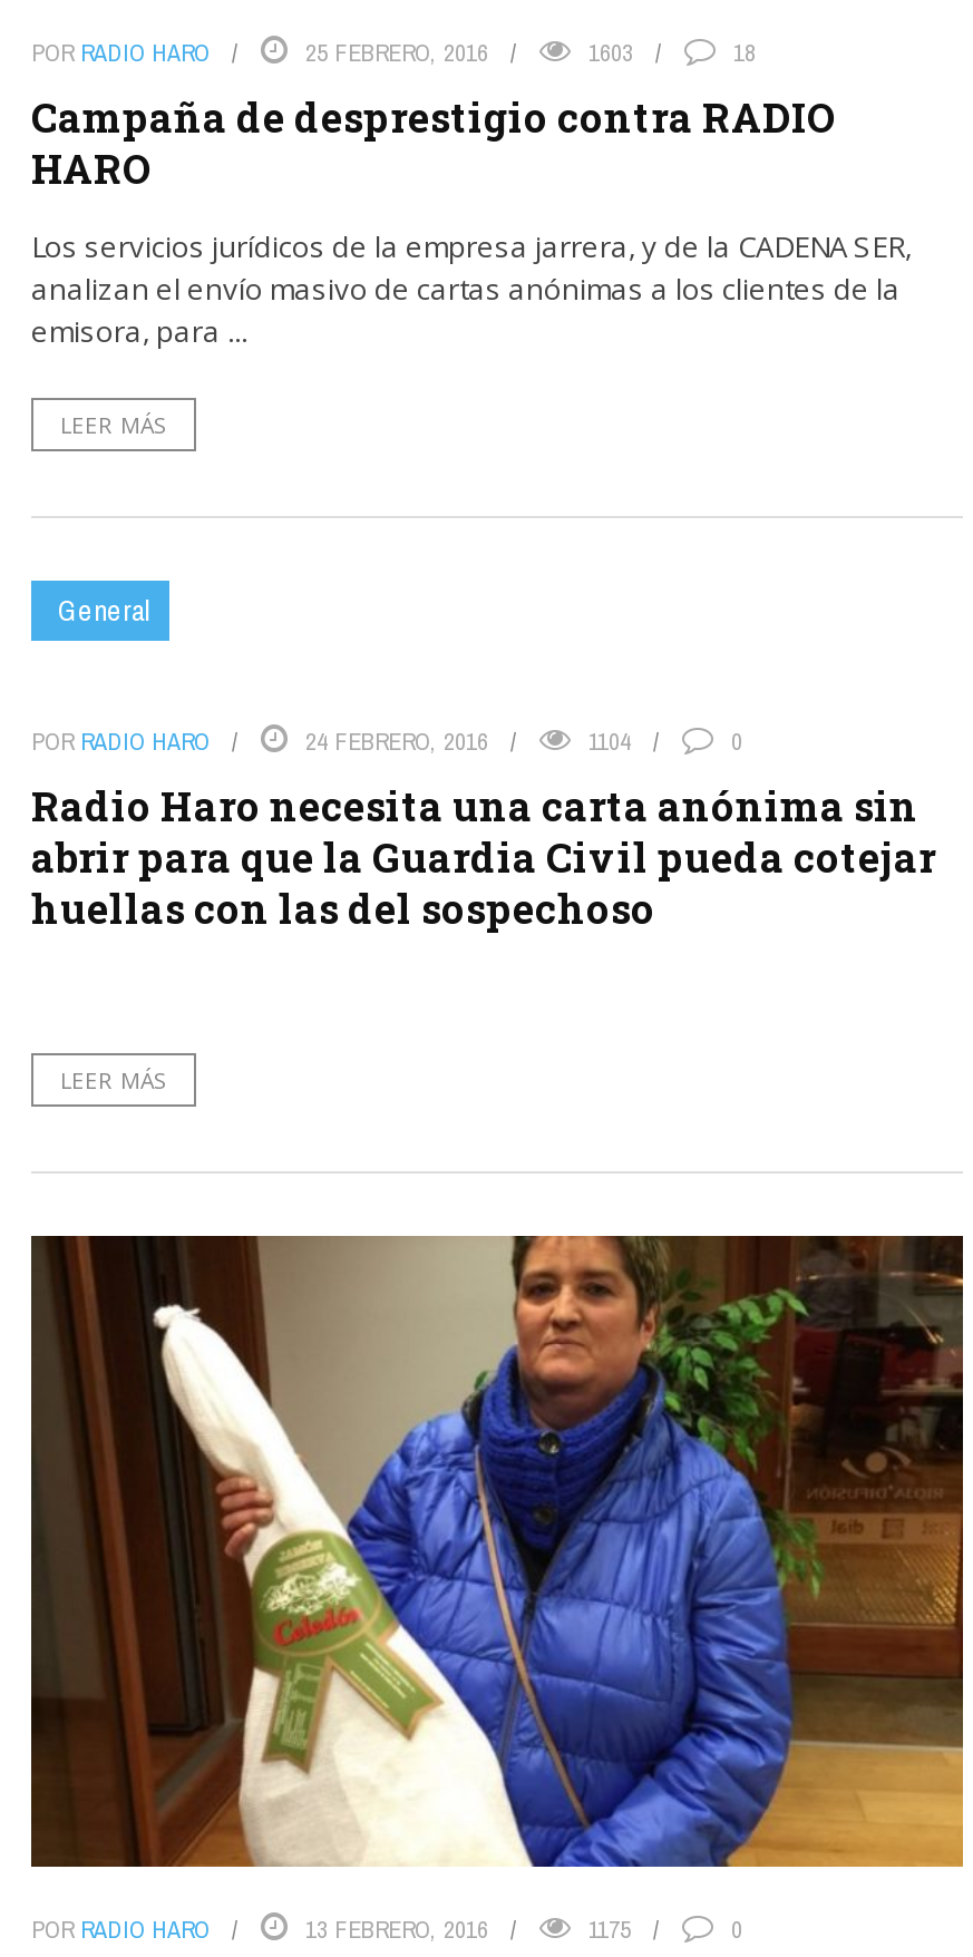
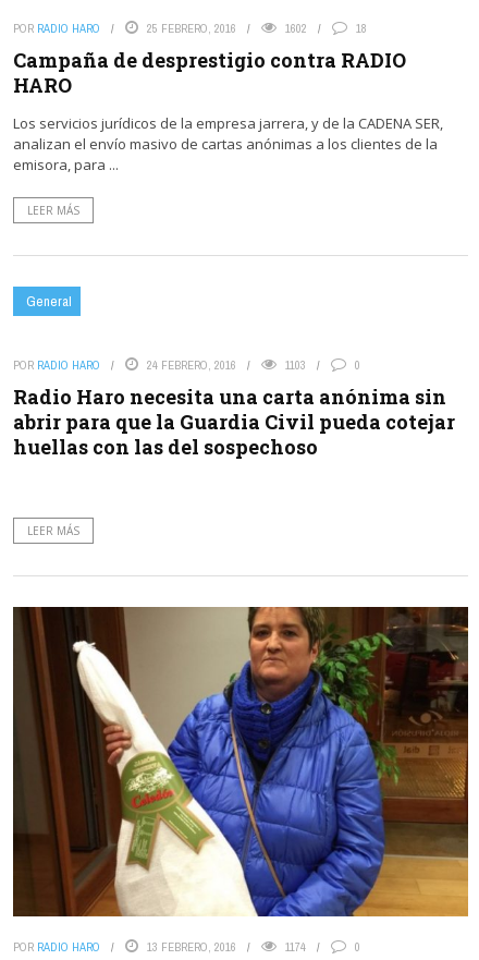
- 1603
+ 1602

- 1104
+ 1103

- 1175
+ 1174
